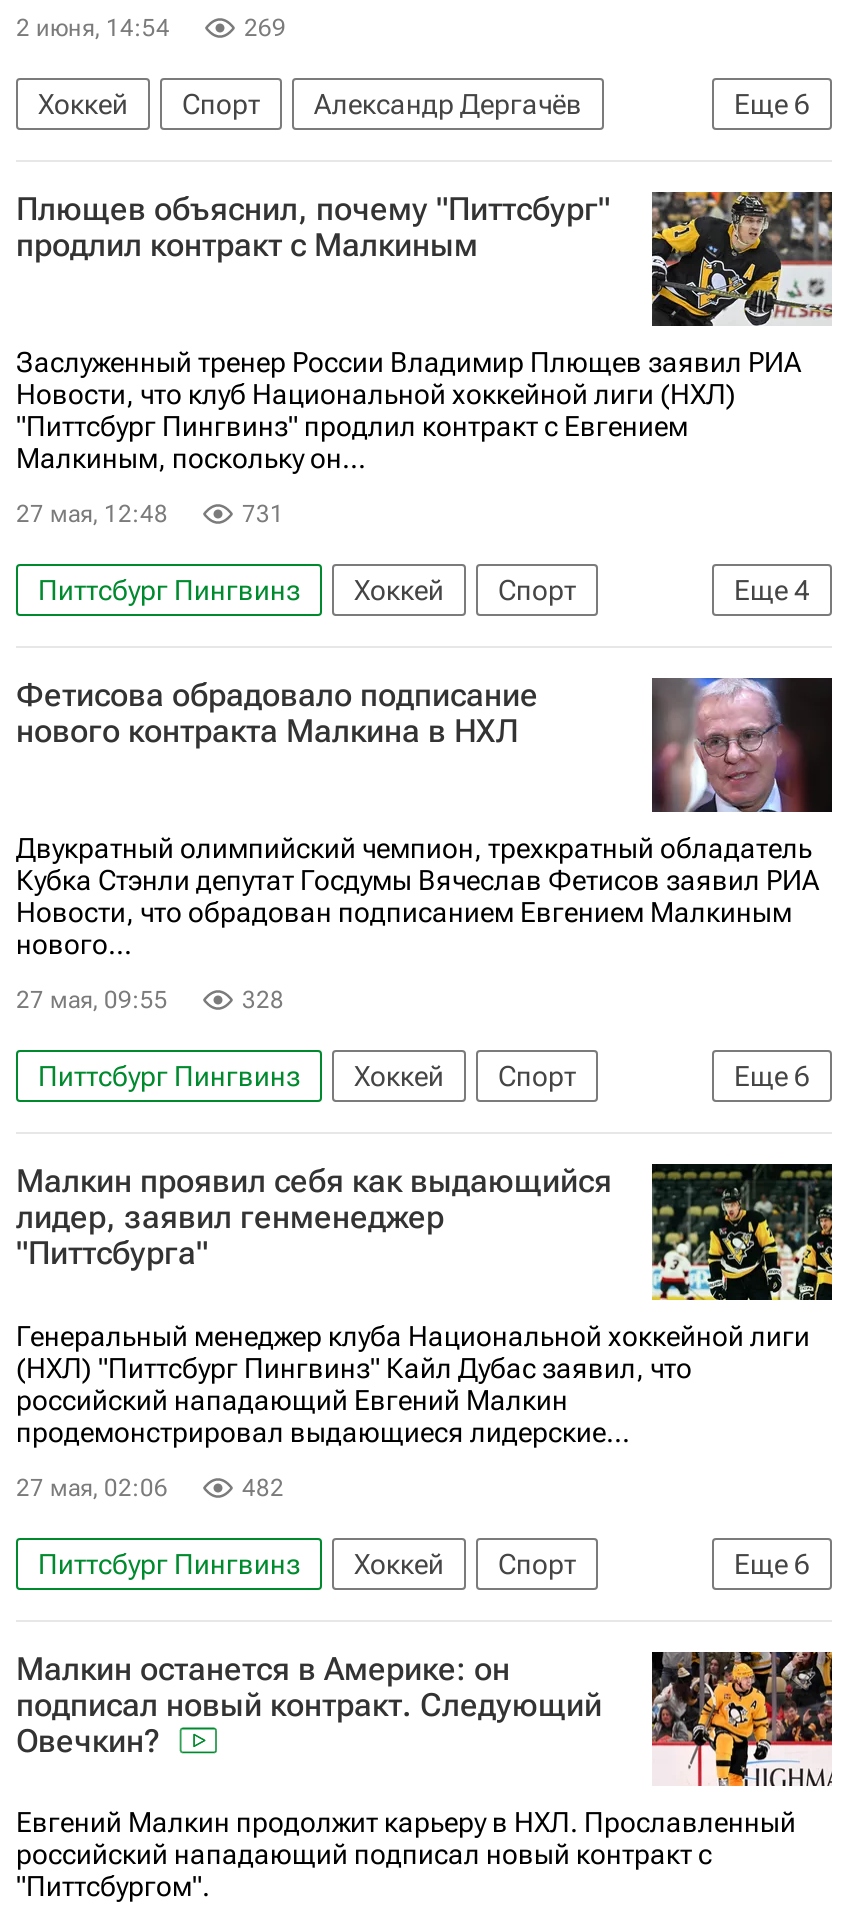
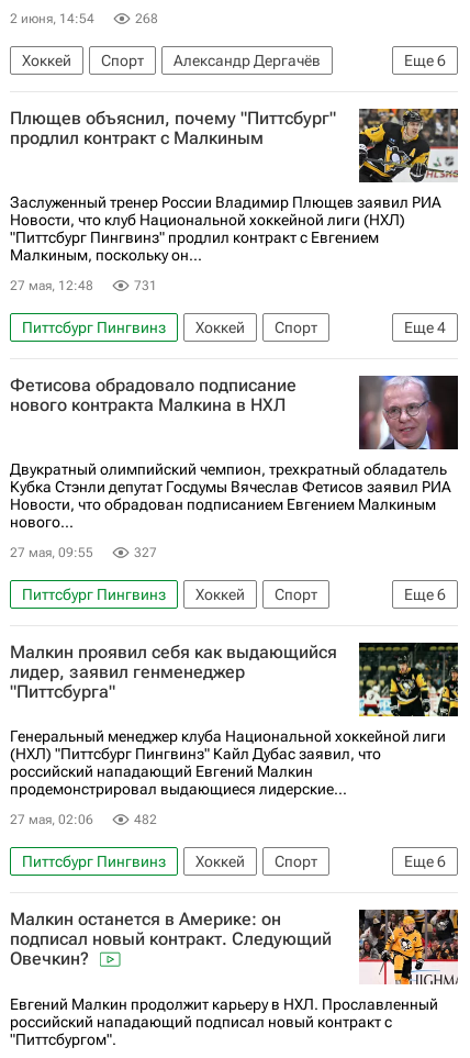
- 269
+ 268

- 328
+ 327
